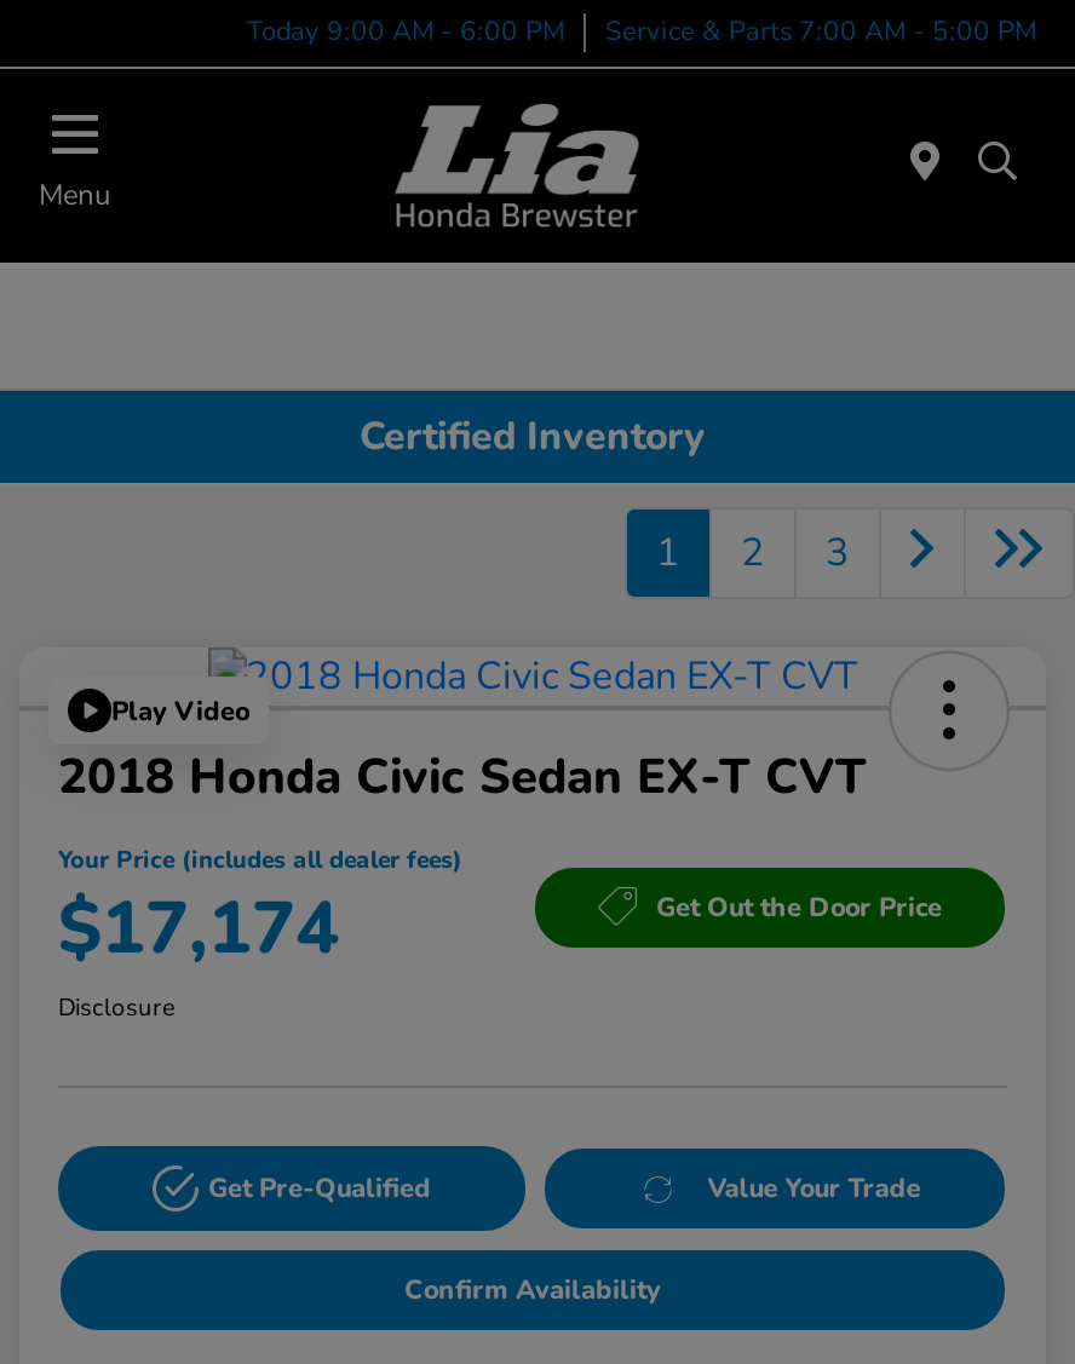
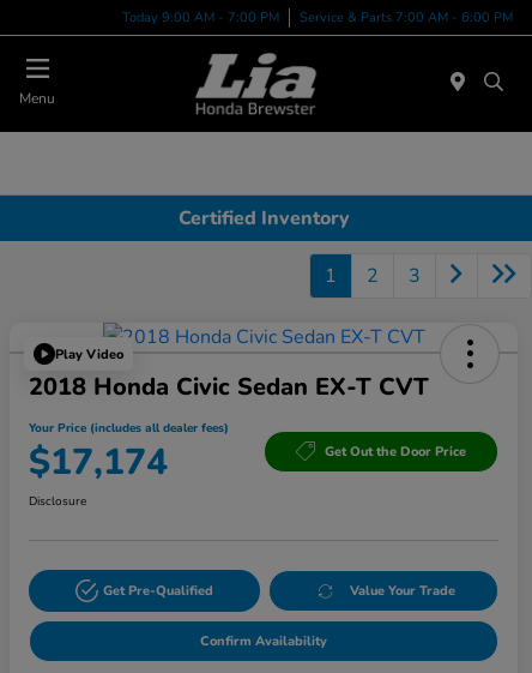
- Today 9:00 AM - 6:00 PM
+ Today 9:00 AM - 7:00 PM

- Service & Parts 7:00 AM - 5:00 PM
+ Service & Parts 7:00 AM - 6:00 PM
